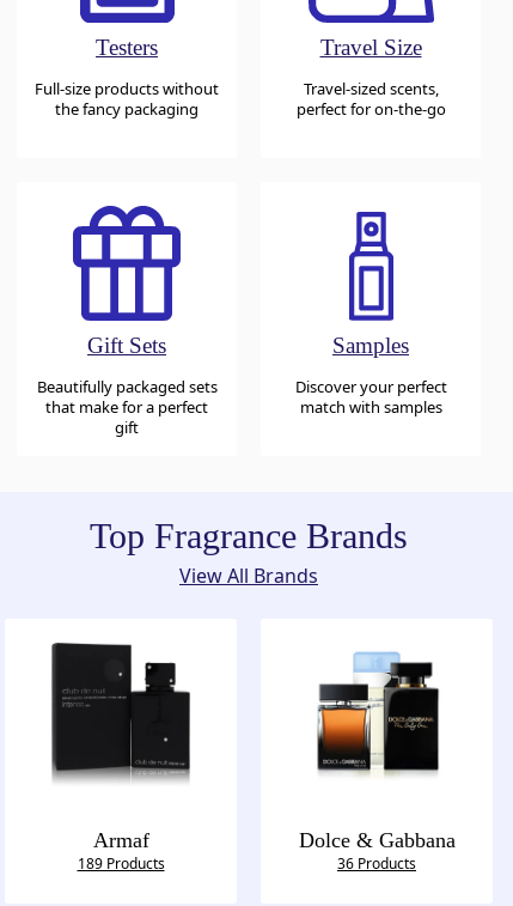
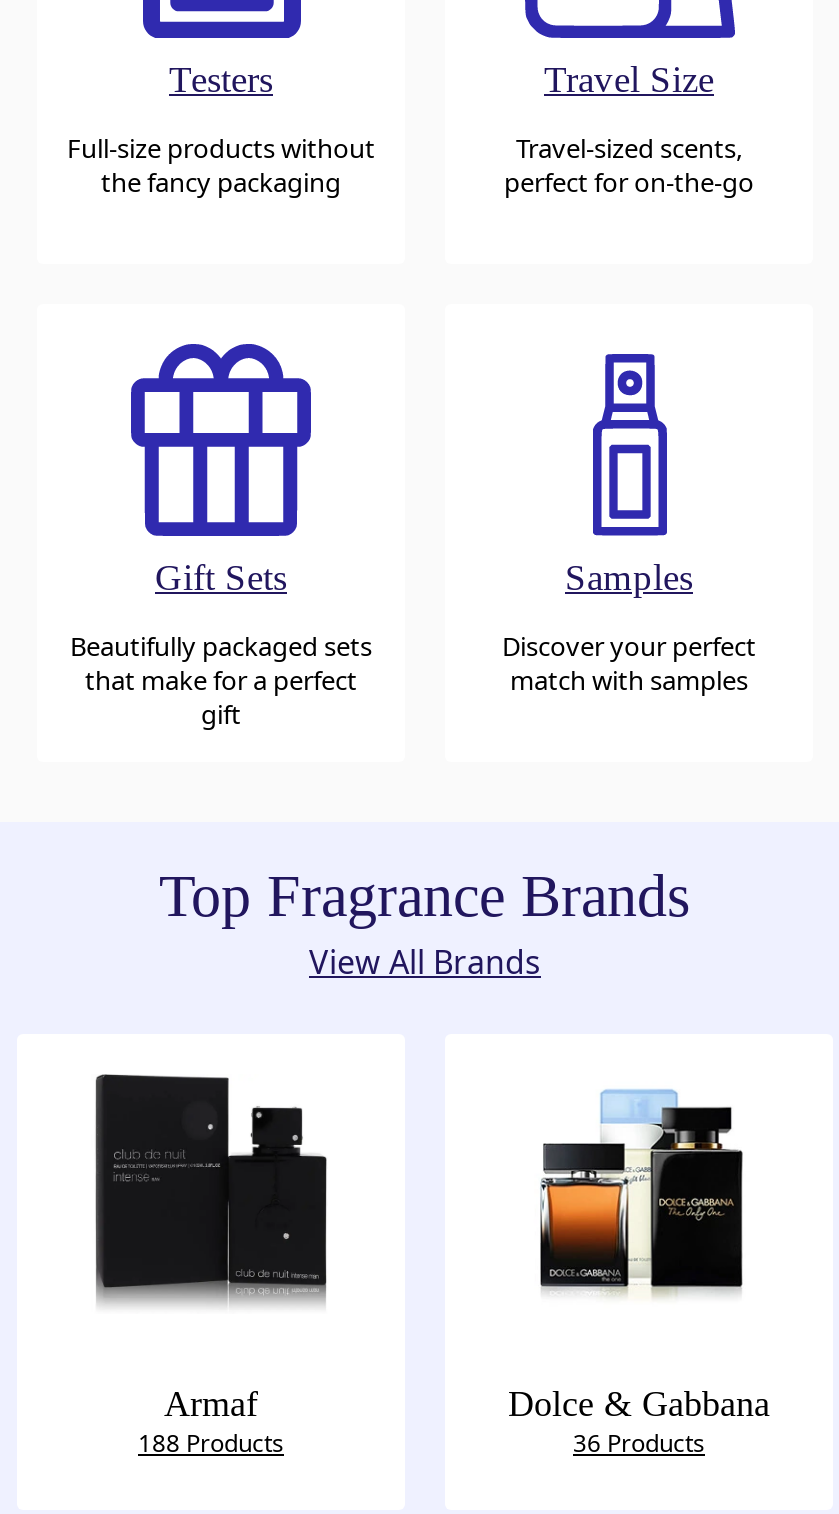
- 189 Products
+ 188 Products
